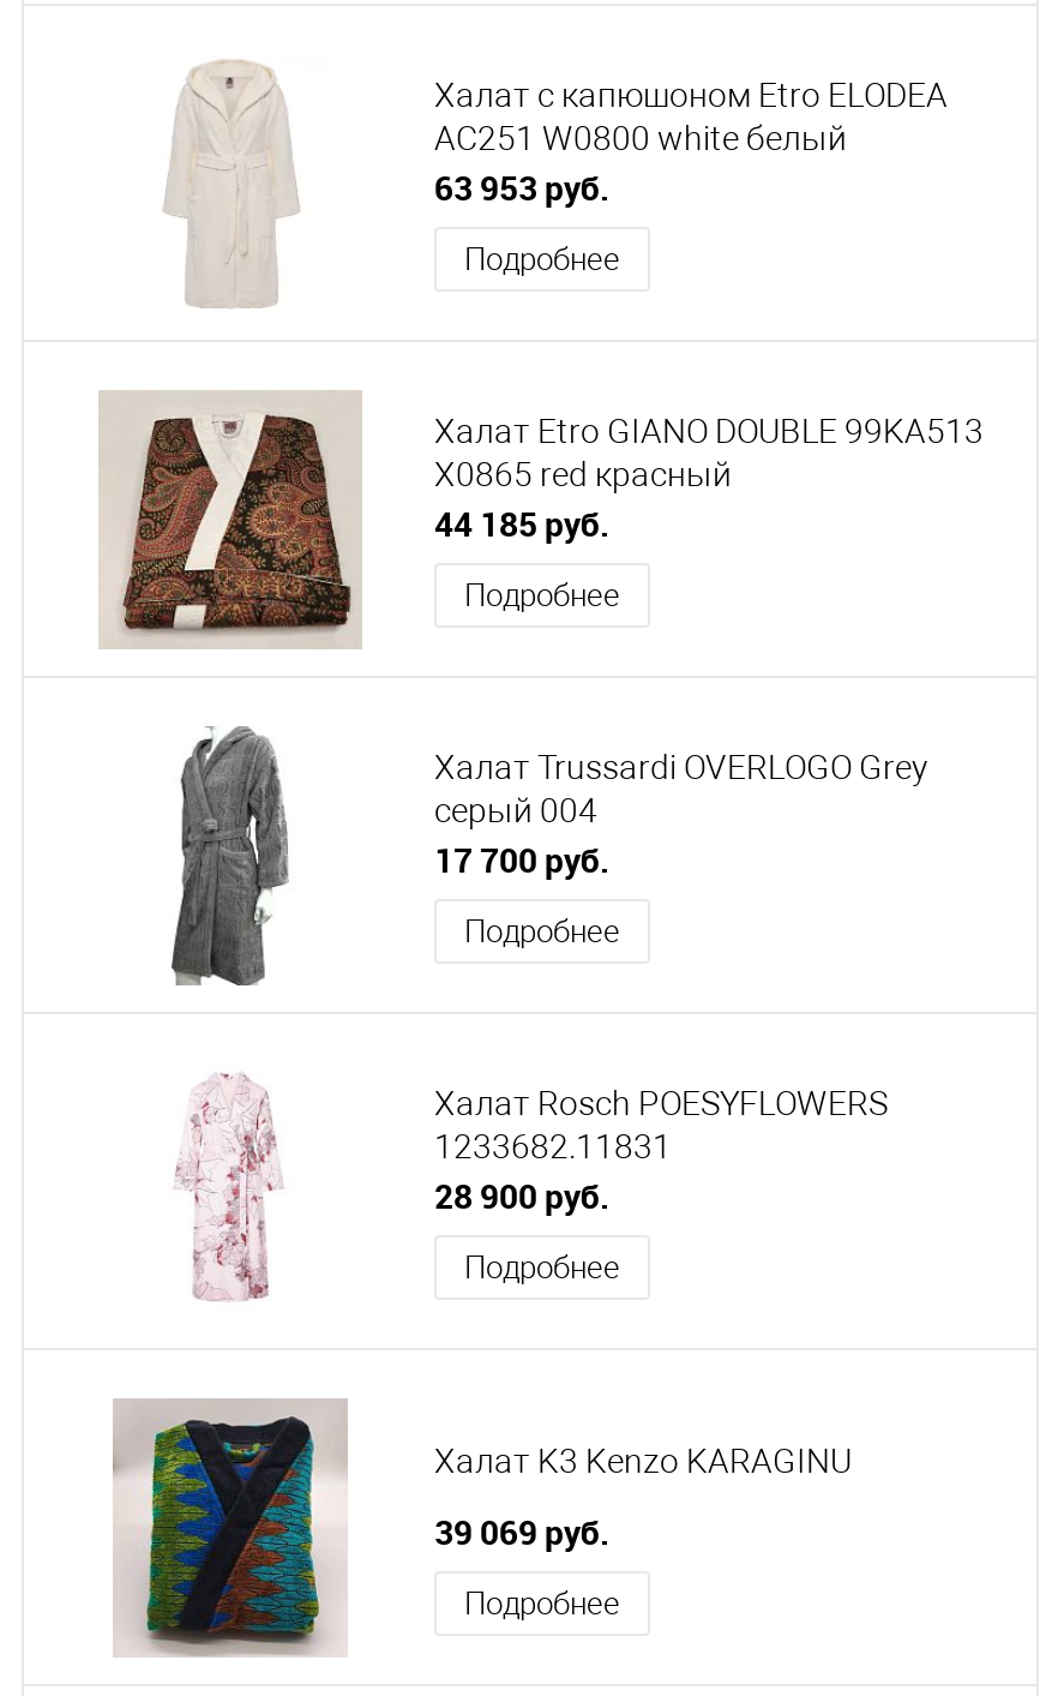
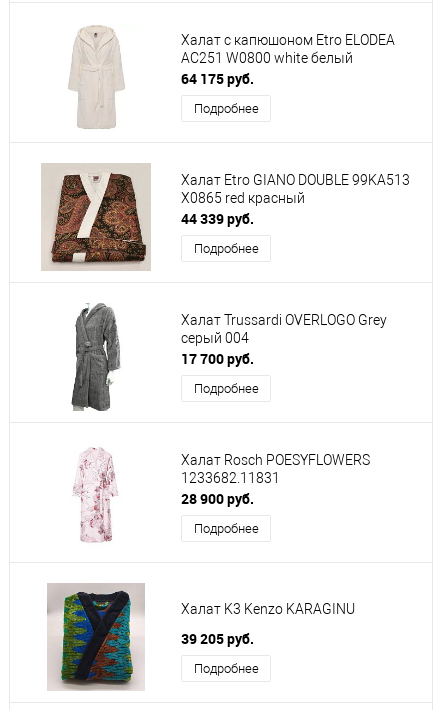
- 63 953 руб.
+ 64 175 руб.

- 44 185 руб.
+ 44 339 руб.

- 39 069 руб.
+ 39 205 руб.
